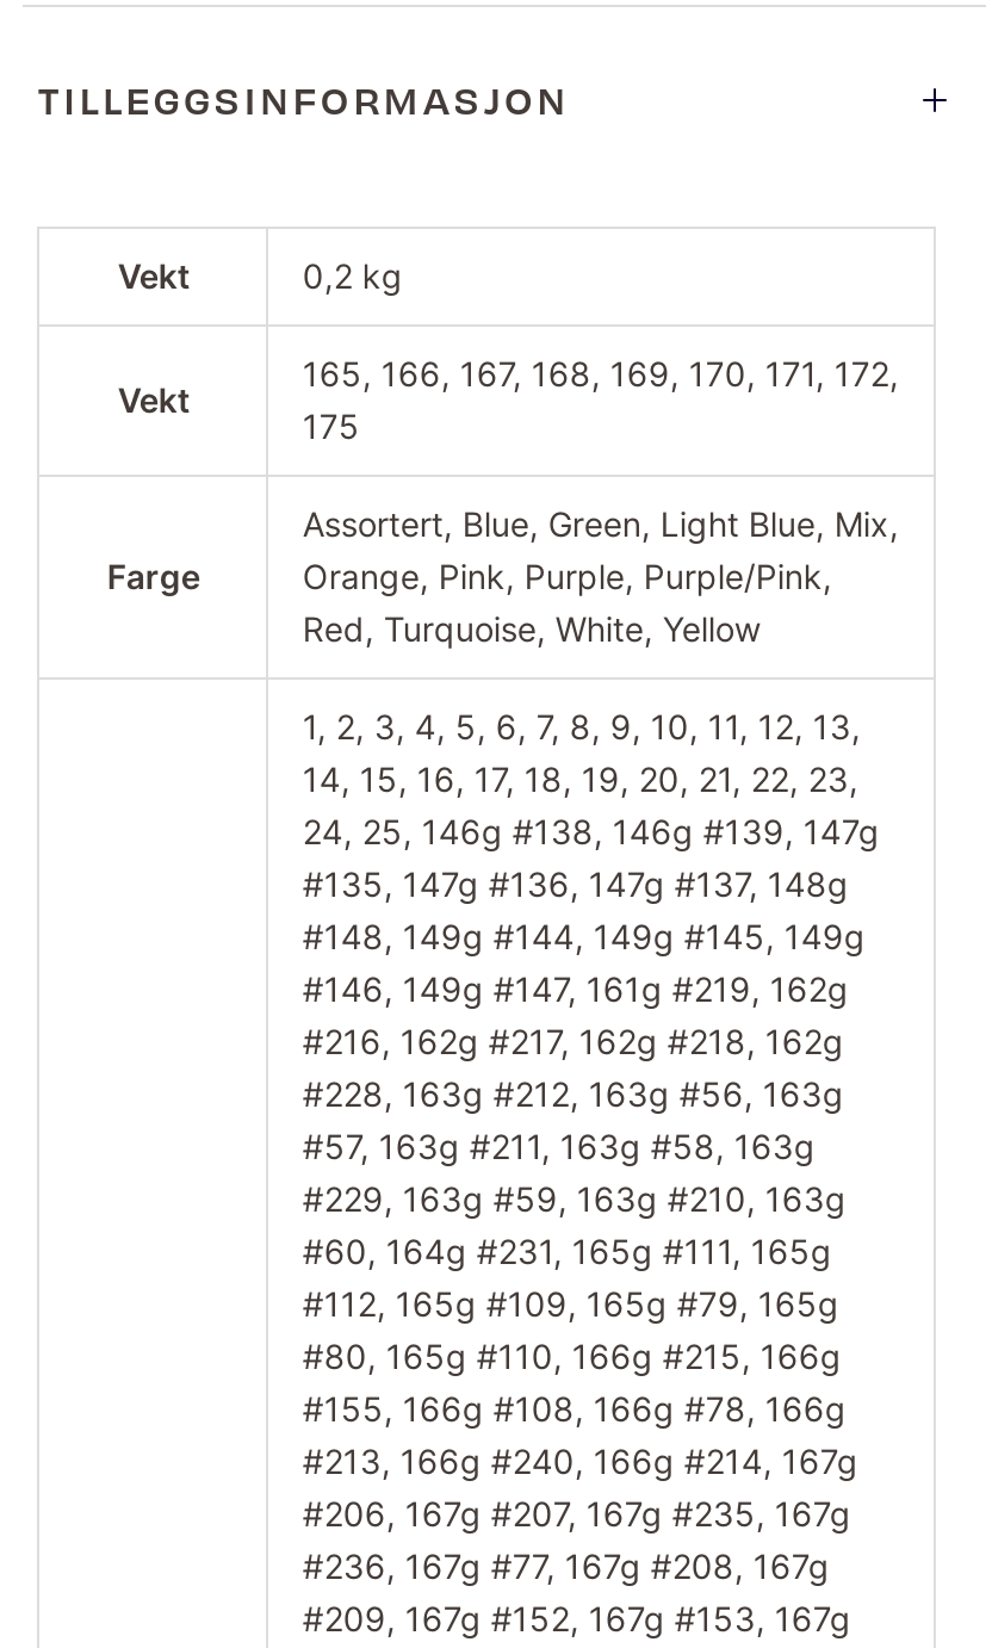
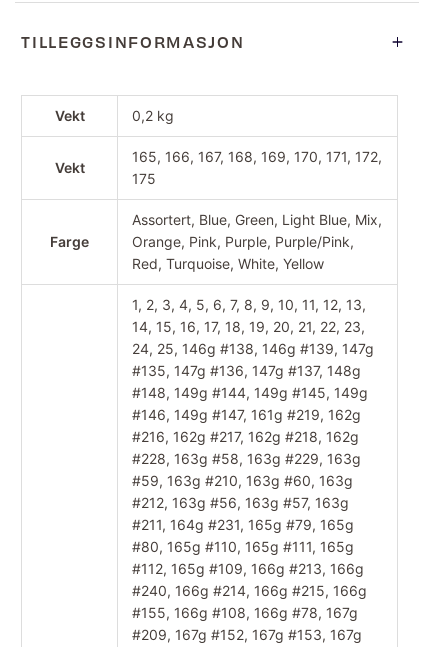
- #228, 163g #212, 163g #56, 163g
- #57, 163g #211, 163g #58, 163g
- #229, 163g #59, 163g #210, 163g
- #60, 164g #231, 165g #111, 165g
- #112, 165g #109, 165g #79, 165g
- #80, 165g #110, 166g #215, 166g
- #155, 166g #108, 166g #78, 166g
- #213, 166g #240, 166g #214, 167g
- #206, 167g #207, 167g #235, 167g
- #236, 167g #77, 167g #208, 167g
+ #228, 163g #58, 163g #229, 163g
+ #59, 163g #210, 163g #60, 163g
+ #212, 163g #56, 163g #57, 163g
+ #211, 164g #231, 165g #79, 165g
+ #80, 165g #110, 165g #111, 165g
+ #112, 165g #109, 166g #213, 166g
+ #240, 166g #214, 166g #215, 166g
+ #155, 166g #108, 166g #78, 167g
